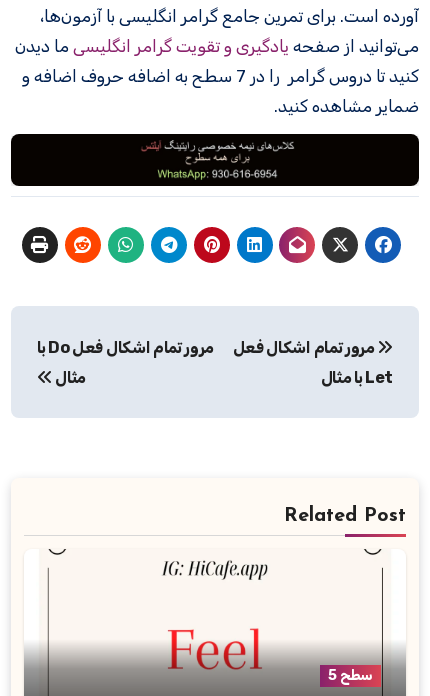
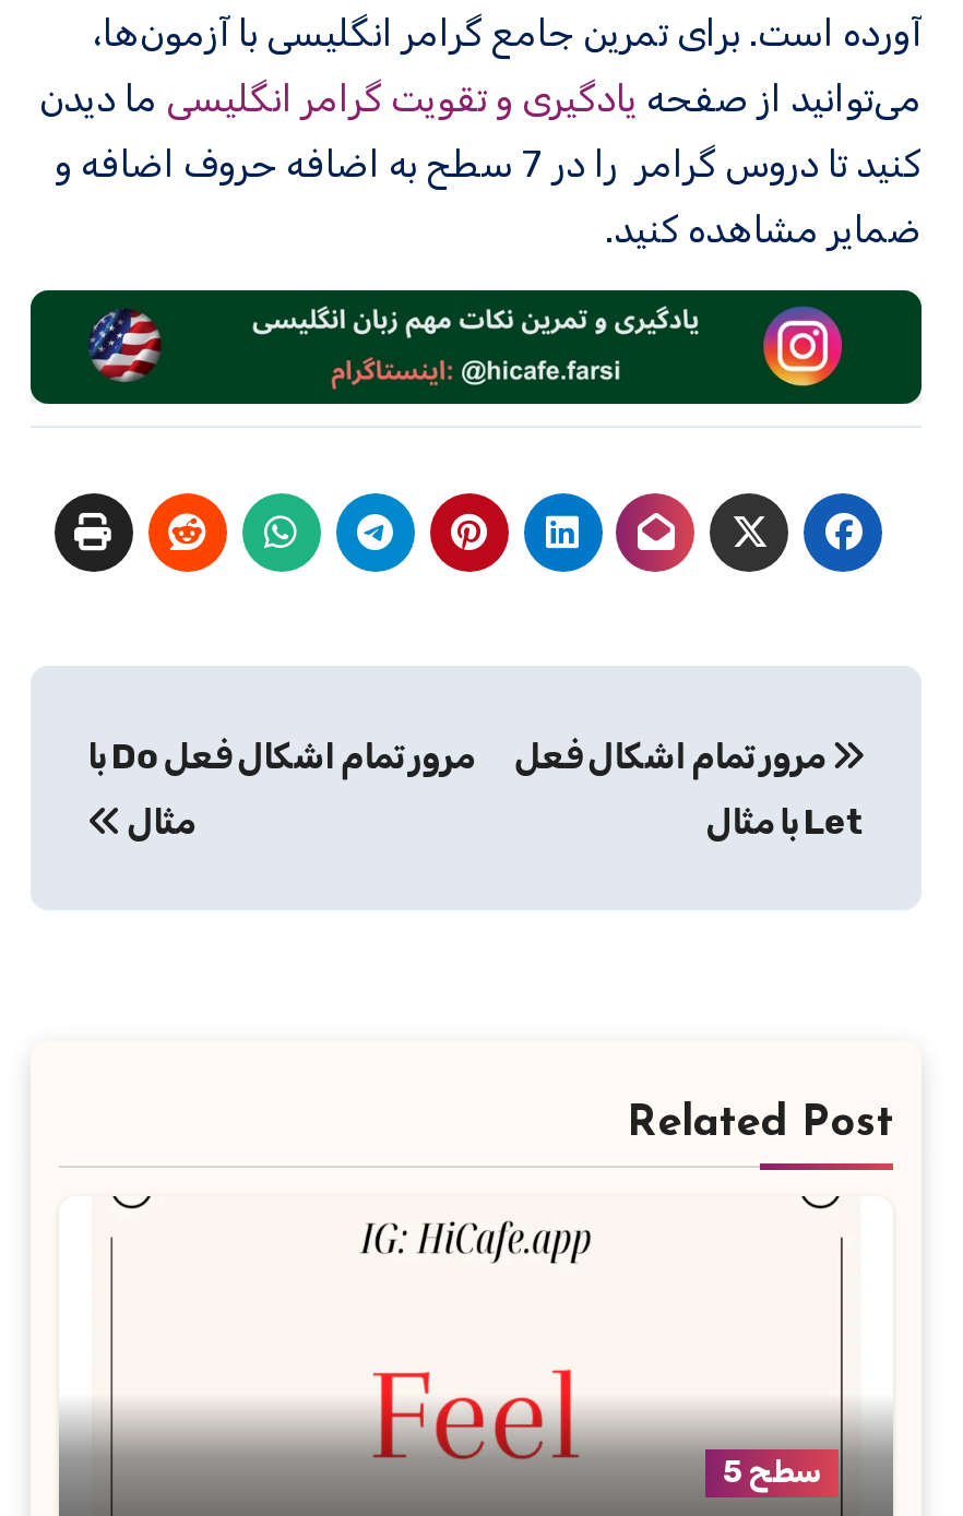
- [image]
+ [image]
